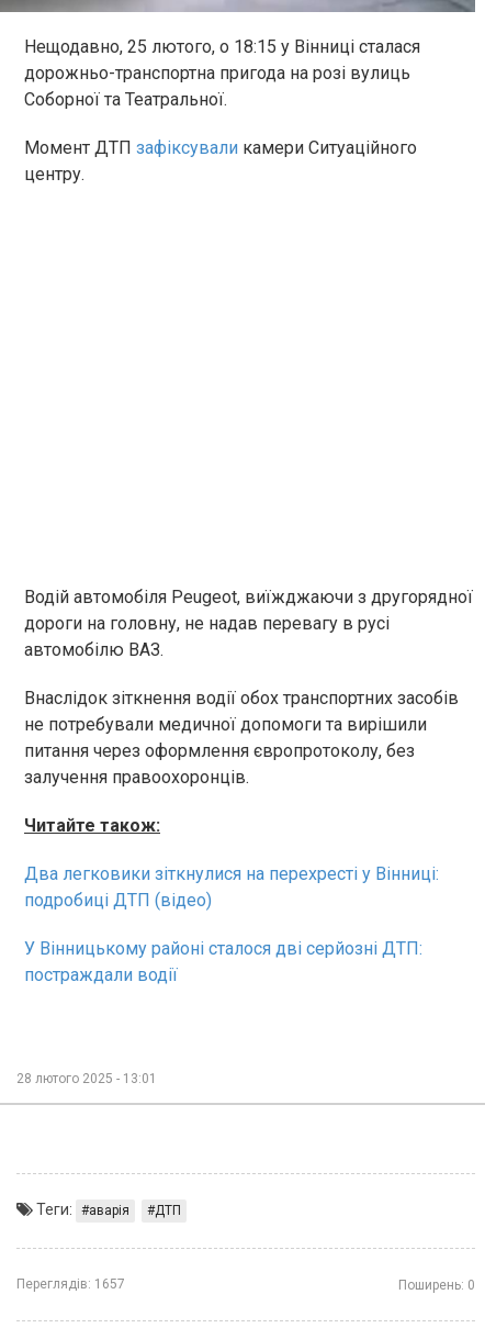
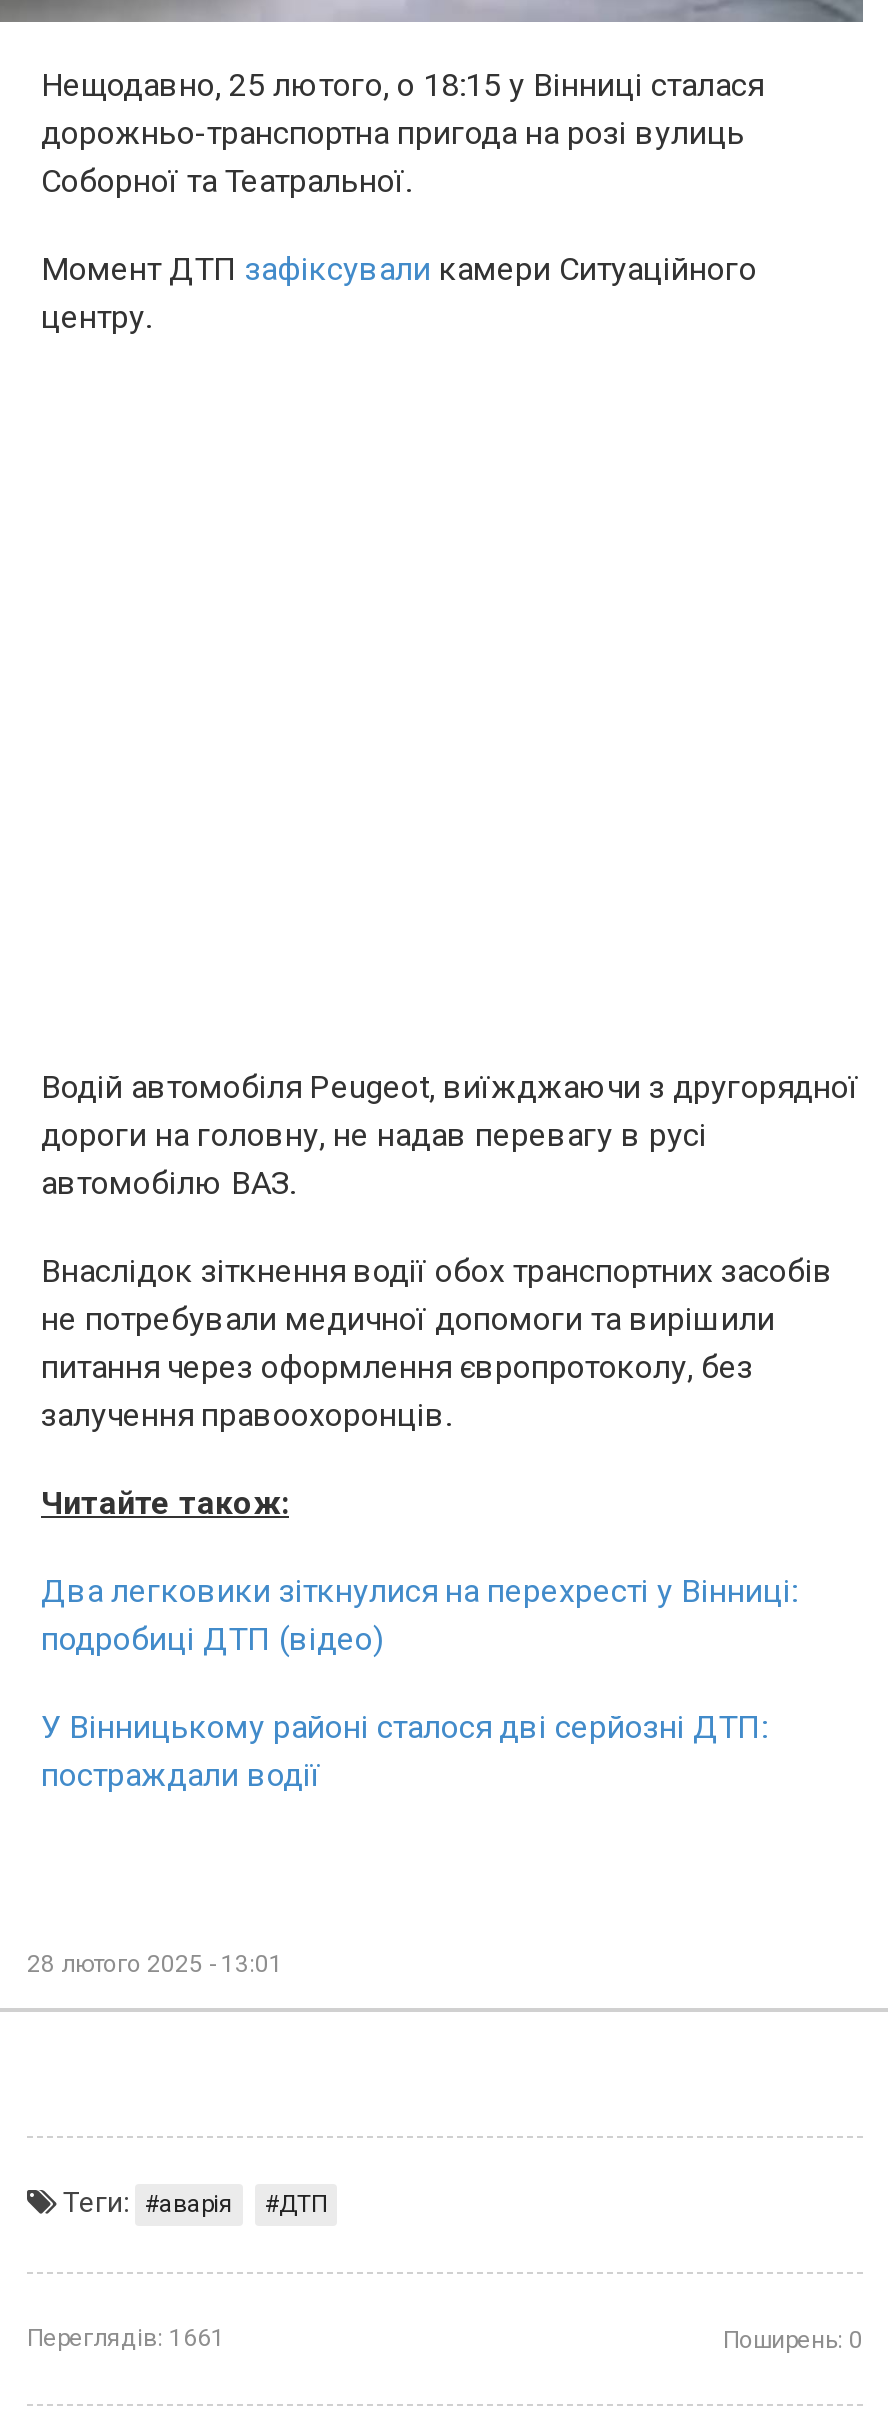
- Переглядів: 1657
+ Переглядів: 1661
